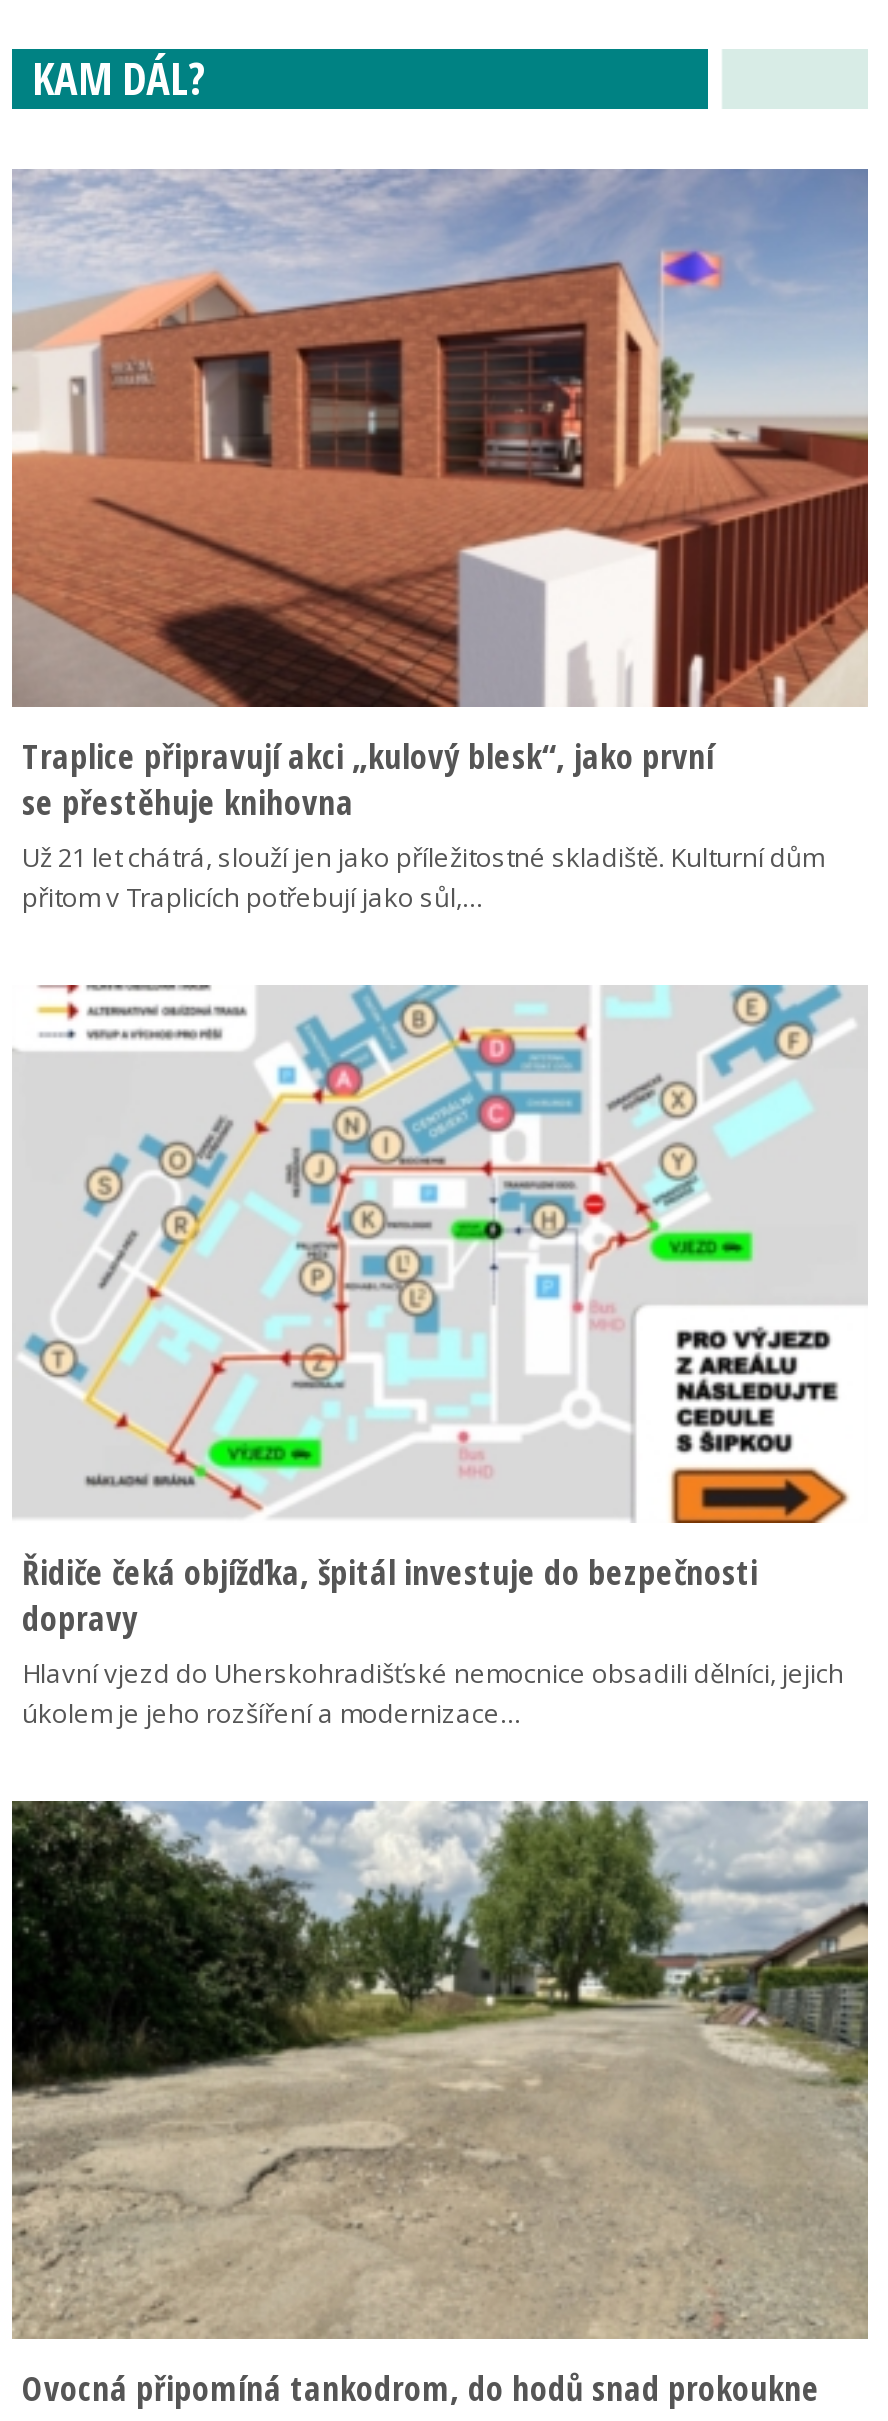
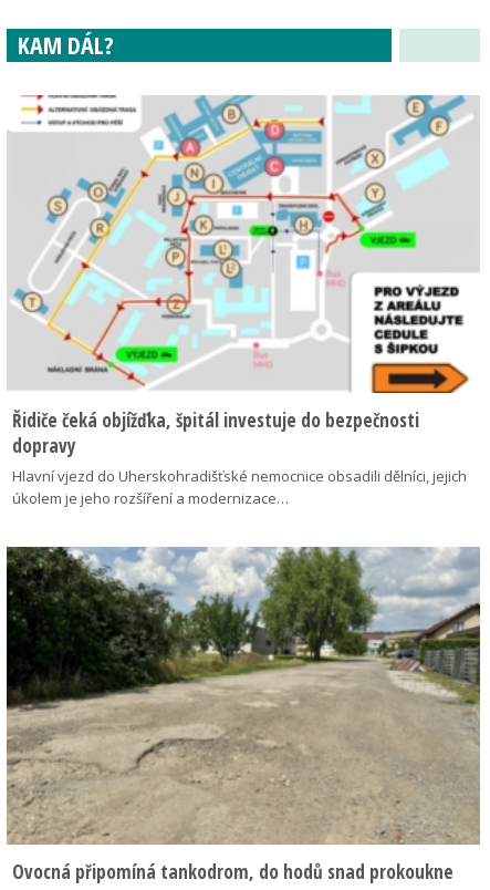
- [image]
- Traplice připravují akci „kulový blesk“, jako první
- se přestěhuje knihovna
- Už 21 let chátrá, slouží jen jako příležitostné skladiště. Kulturní dům
- přitom v Traplicích potřebují jako sůl,…
